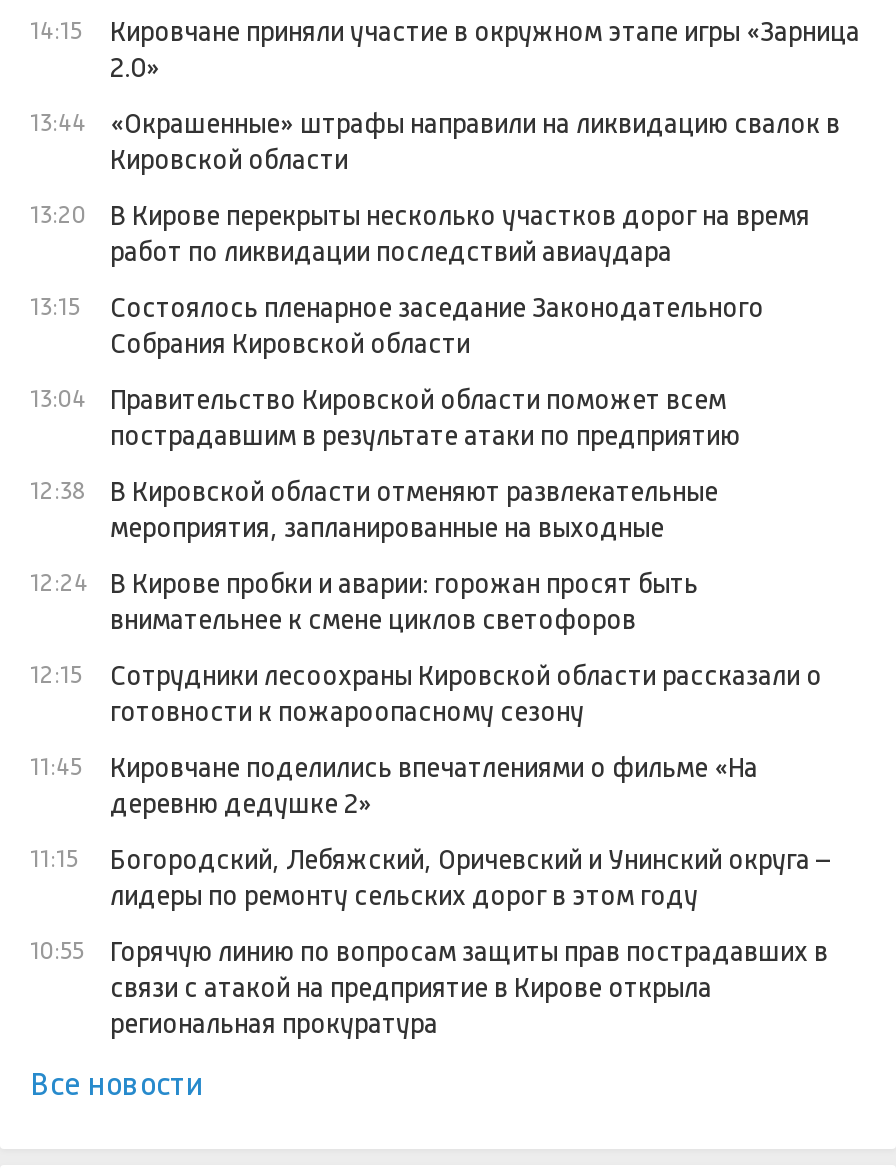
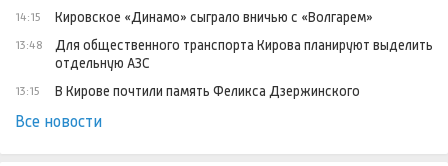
- Кировчане приняли участие в окружном этапе игры «Зарница
- 2.0»
- 13:44
- «Окрашенные» штрафы направили на ликвидацию свалок в
- Кировской области
- 13:20
- В Кирове перекрыты несколько участков дорог на время
- работ по ликвидации последствий авиаудара
+ Кировское «Динамо» сыграло вничью с «Волгарем»
+ 13:48
+ Для общественного транспорта Кирова планируют выделить
+ отдельную АЗС

- Состоялось пленарное заседание Законодательного
- Собрания Кировской области
- 13:04
- Правительство Кировской области поможет всем
- пострадавшим в результате атаки по предприятию
- 12:38
- В Кировской области отменяют развлекательные
- мероприятия, запланированные на выходные
- 12:24
- В Кирове пробки и аварии: горожан просят быть
- внимательнее к смене циклов светофоров
- 12:15
- Сотрудники лесоохраны Кировской области рассказали о
- готовности к пожароопасному сезону
- 11:45
- Кировчане поделились впечатлениями о фильме «На
- деревню дедушке 2»
- 11:15
- Богородский, Лебяжский, Оричевский и Унинский округа –
- лидеры по ремонту сельских дорог в этом году
- 10:55
- Горячую линию по вопросам защиты прав пострадавших в
- связи с атакой на предприятие в Кирове открыла
- региональная прокуратура
+ В Кирове почтили память Феликса Дзержинского
